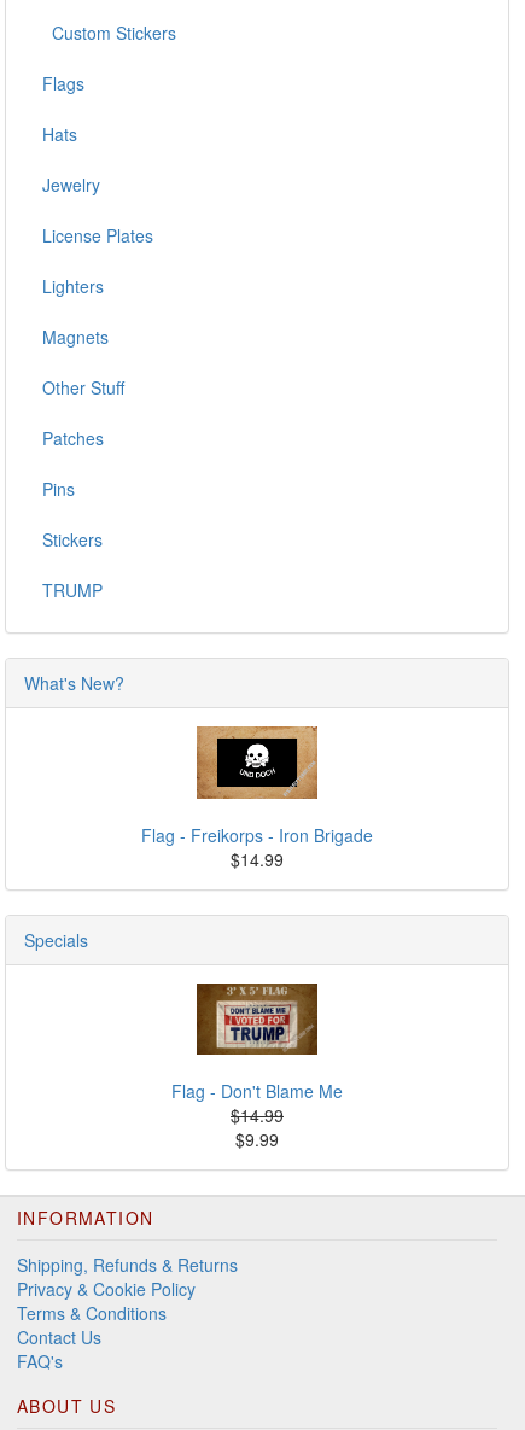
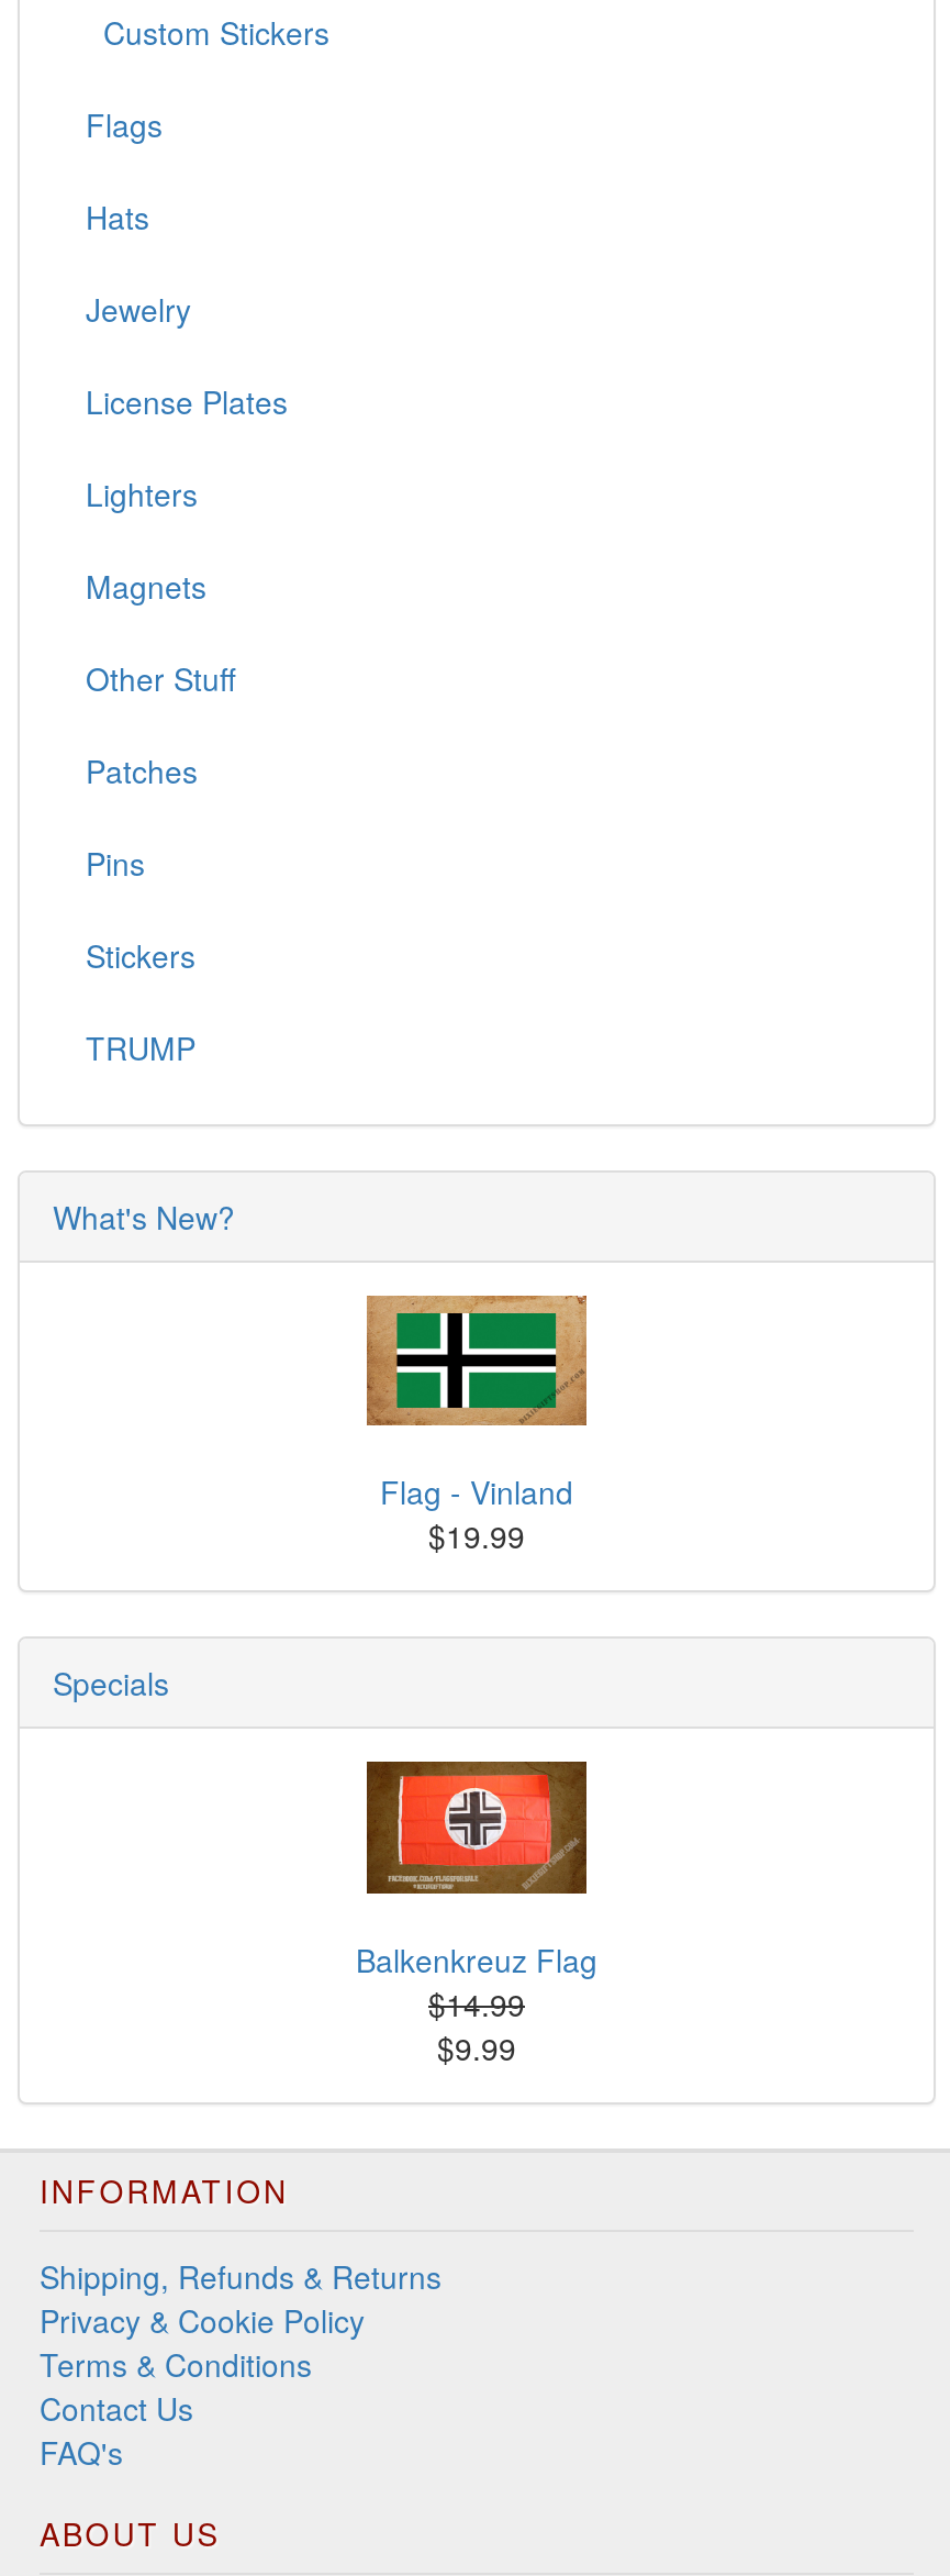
- [image]
- Flag - Freikorps - Iron Brigade
- $14.99
+ [image]
+ Flag - Vinland
+ $19.99

- [image]
- Flag - Don't Blame Me
+ [image]
+ Balkenkreuz Flag
